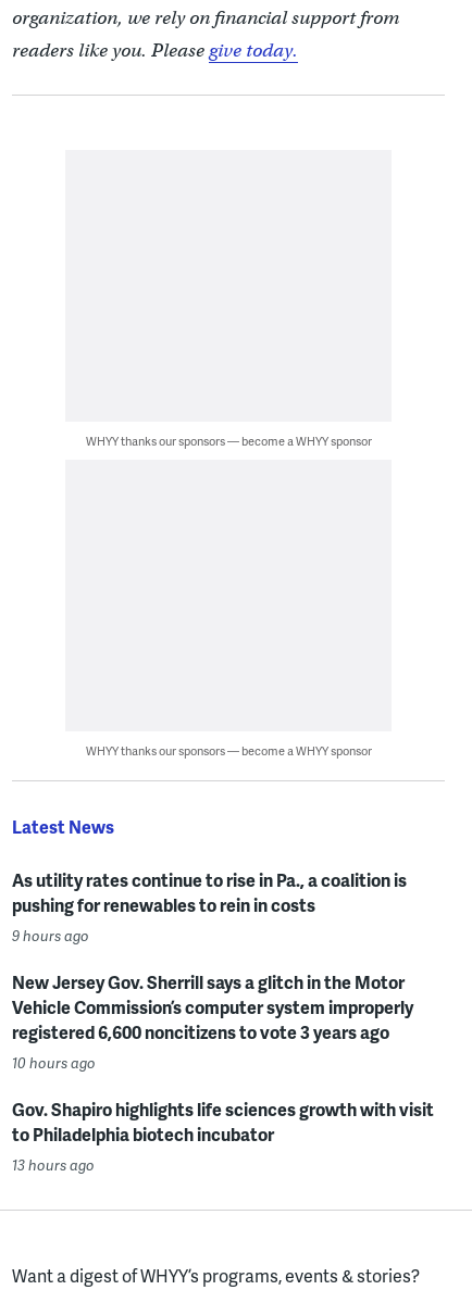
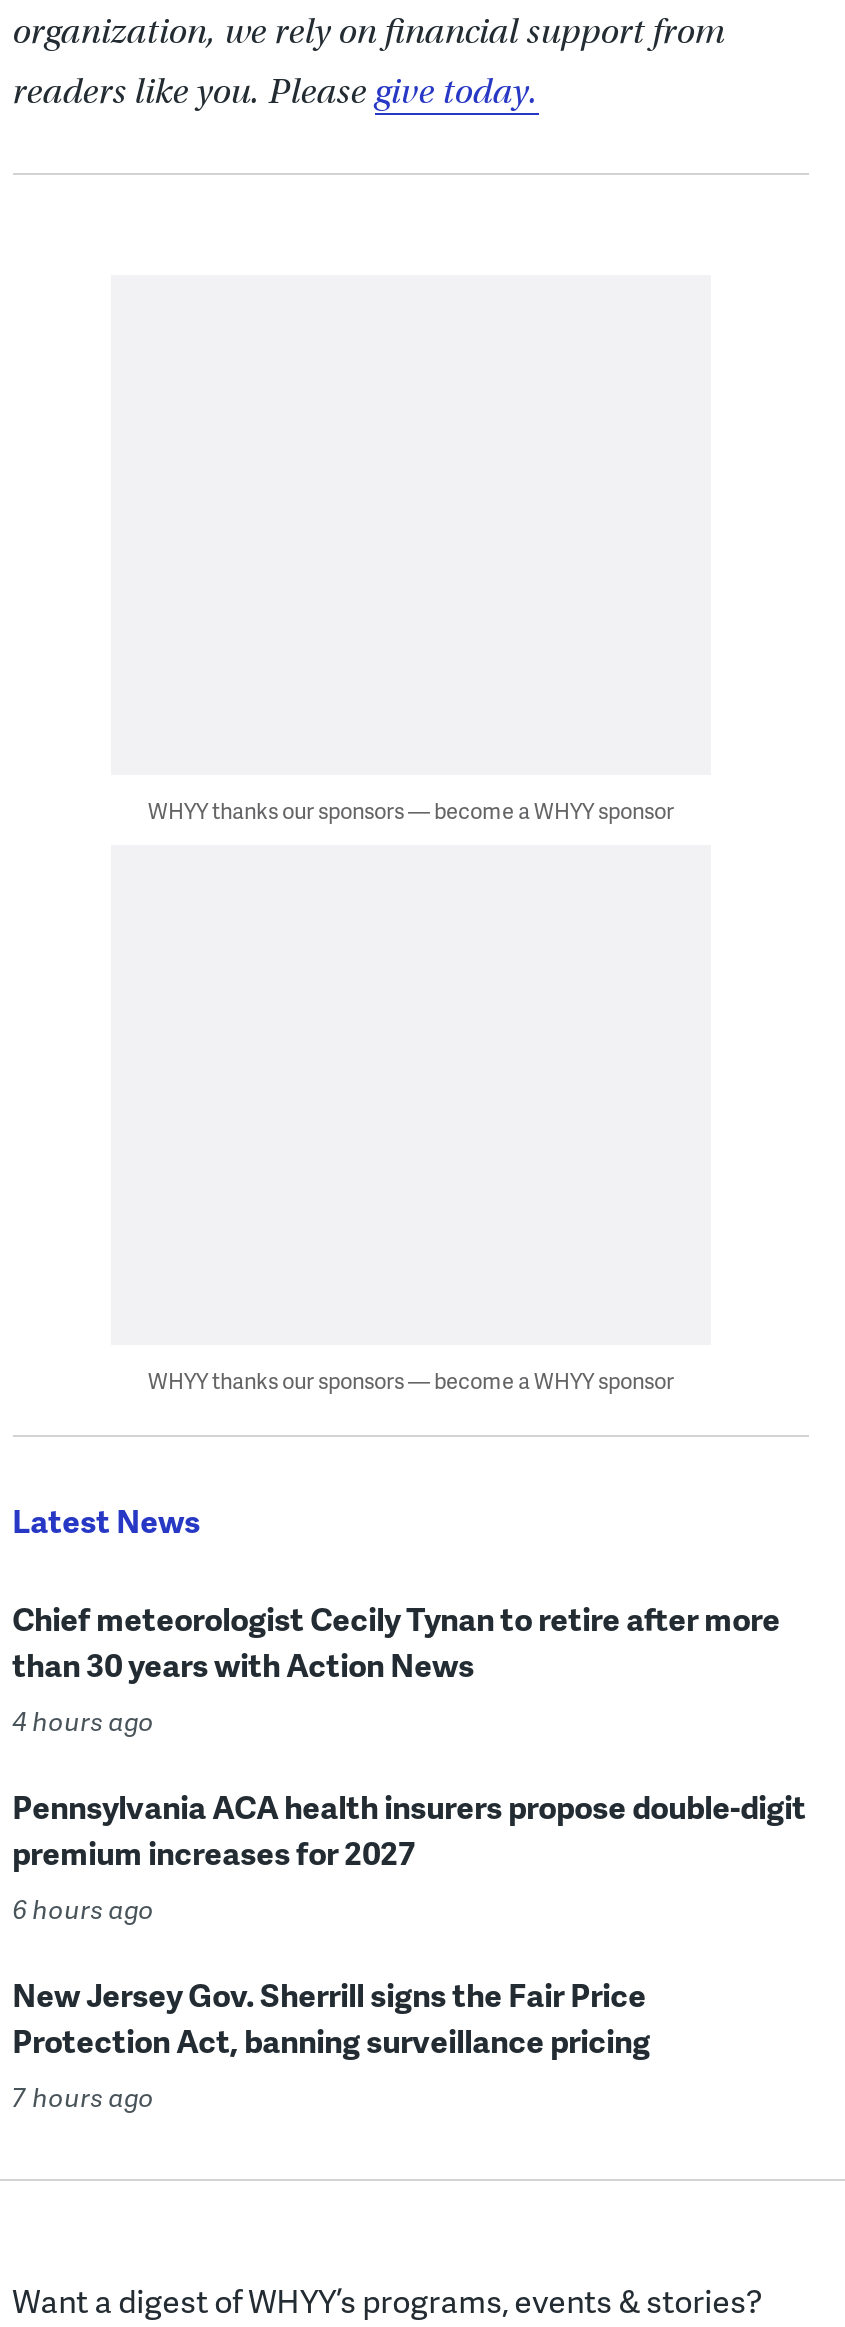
- As utility rates continue to rise in Pa., a coalition is
- pushing for renewables to rein in costs
- 9 hours ago
+ Chief meteorologist Cecily Tynan to retire after more
+ than 30 years with Action News
+ 4 hours ago

- New Jersey Gov. Sherrill says a glitch in the Motor
- Vehicle Commission’s computer system improperly
- registered 6,600 noncitizens to vote 3 years ago
- 10 hours ago
+ Pennsylvania ACA health insurers propose double-digit
+ premium increases for 2027
+ 6 hours ago

- Gov. Shapiro highlights life sciences growth with visit
- to Philadelphia biotech incubator
- 13 hours ago
+ New Jersey Gov. Sherrill signs the Fair Price
+ Protection Act, banning surveillance pricing
+ 7 hours ago
